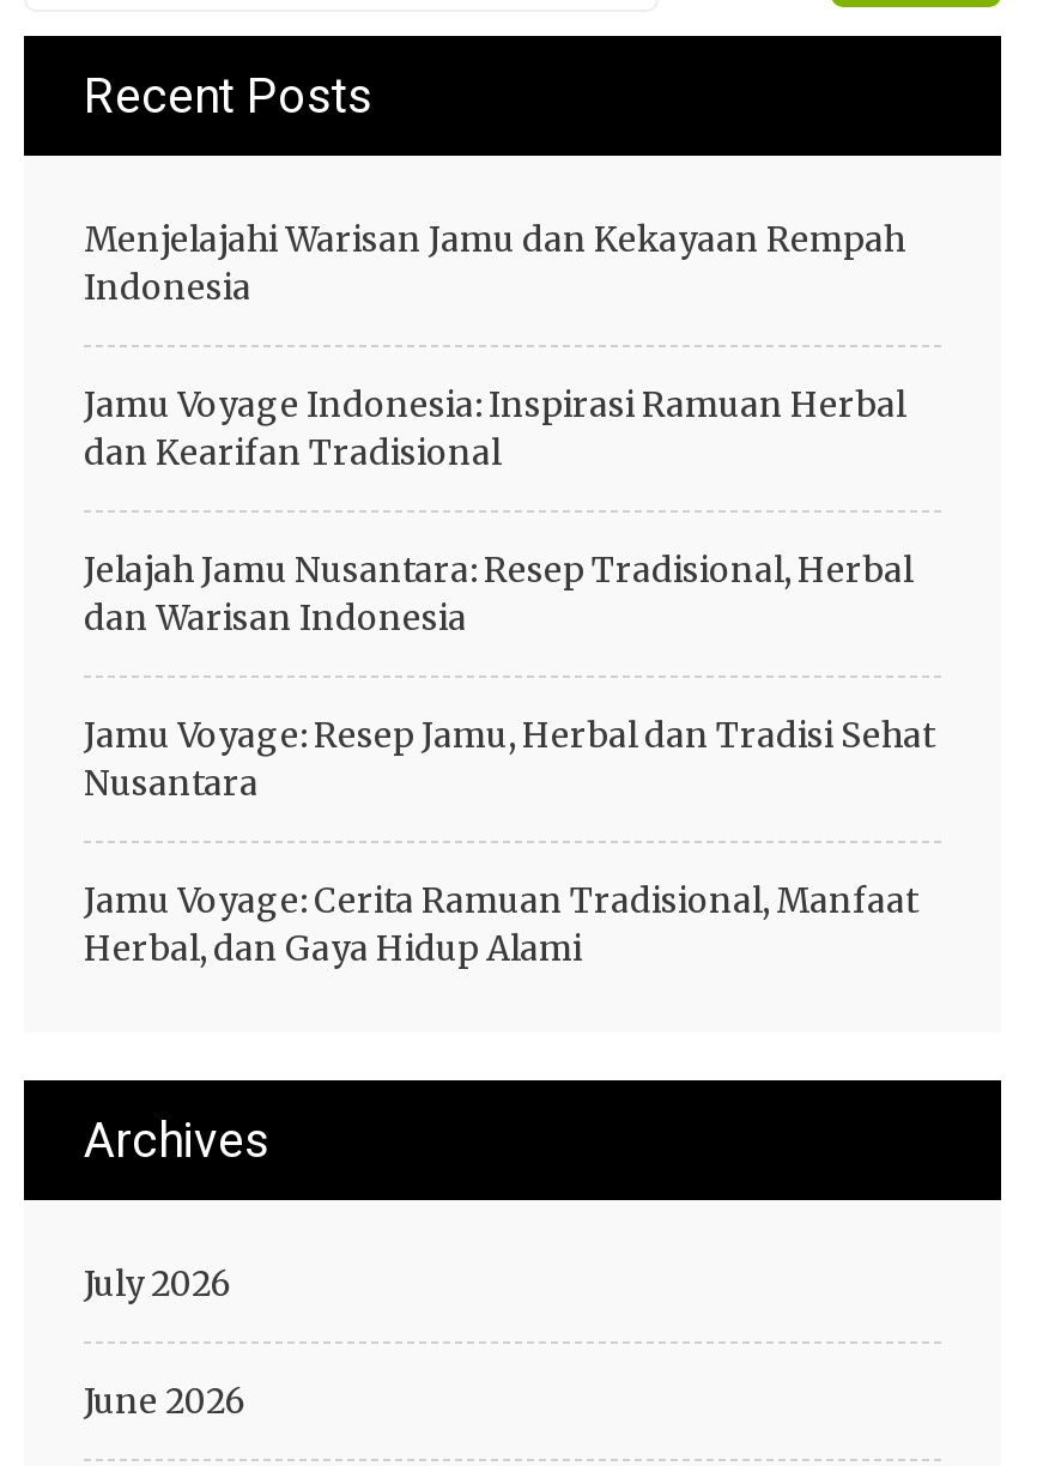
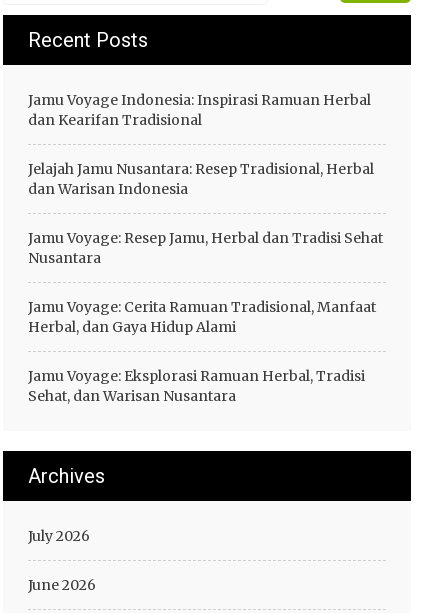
- Menjelajahi Warisan Jamu dan Kekayaan Rempah
- Indonesia

moved up: Jamu Voyage Indonesia: Inspirasi Ramuan Herbal | dan Kearifan Tradisional | Jelajah Jamu Nusantara: Resep Tradisional, Herbal | dan Warisan Indonesia | Jamu Voyage: Resep Jamu, Herbal dan Tradisi Sehat | Nusantara | Jamu Voyage: Cerita Ramuan Tradisional, Manfaat | Herbal, dan Gaya Hidup Alami

+ Jamu Voyage: Eksplorasi Ramuan Herbal, Tradisi
+ Sehat, dan Warisan Nusantara
